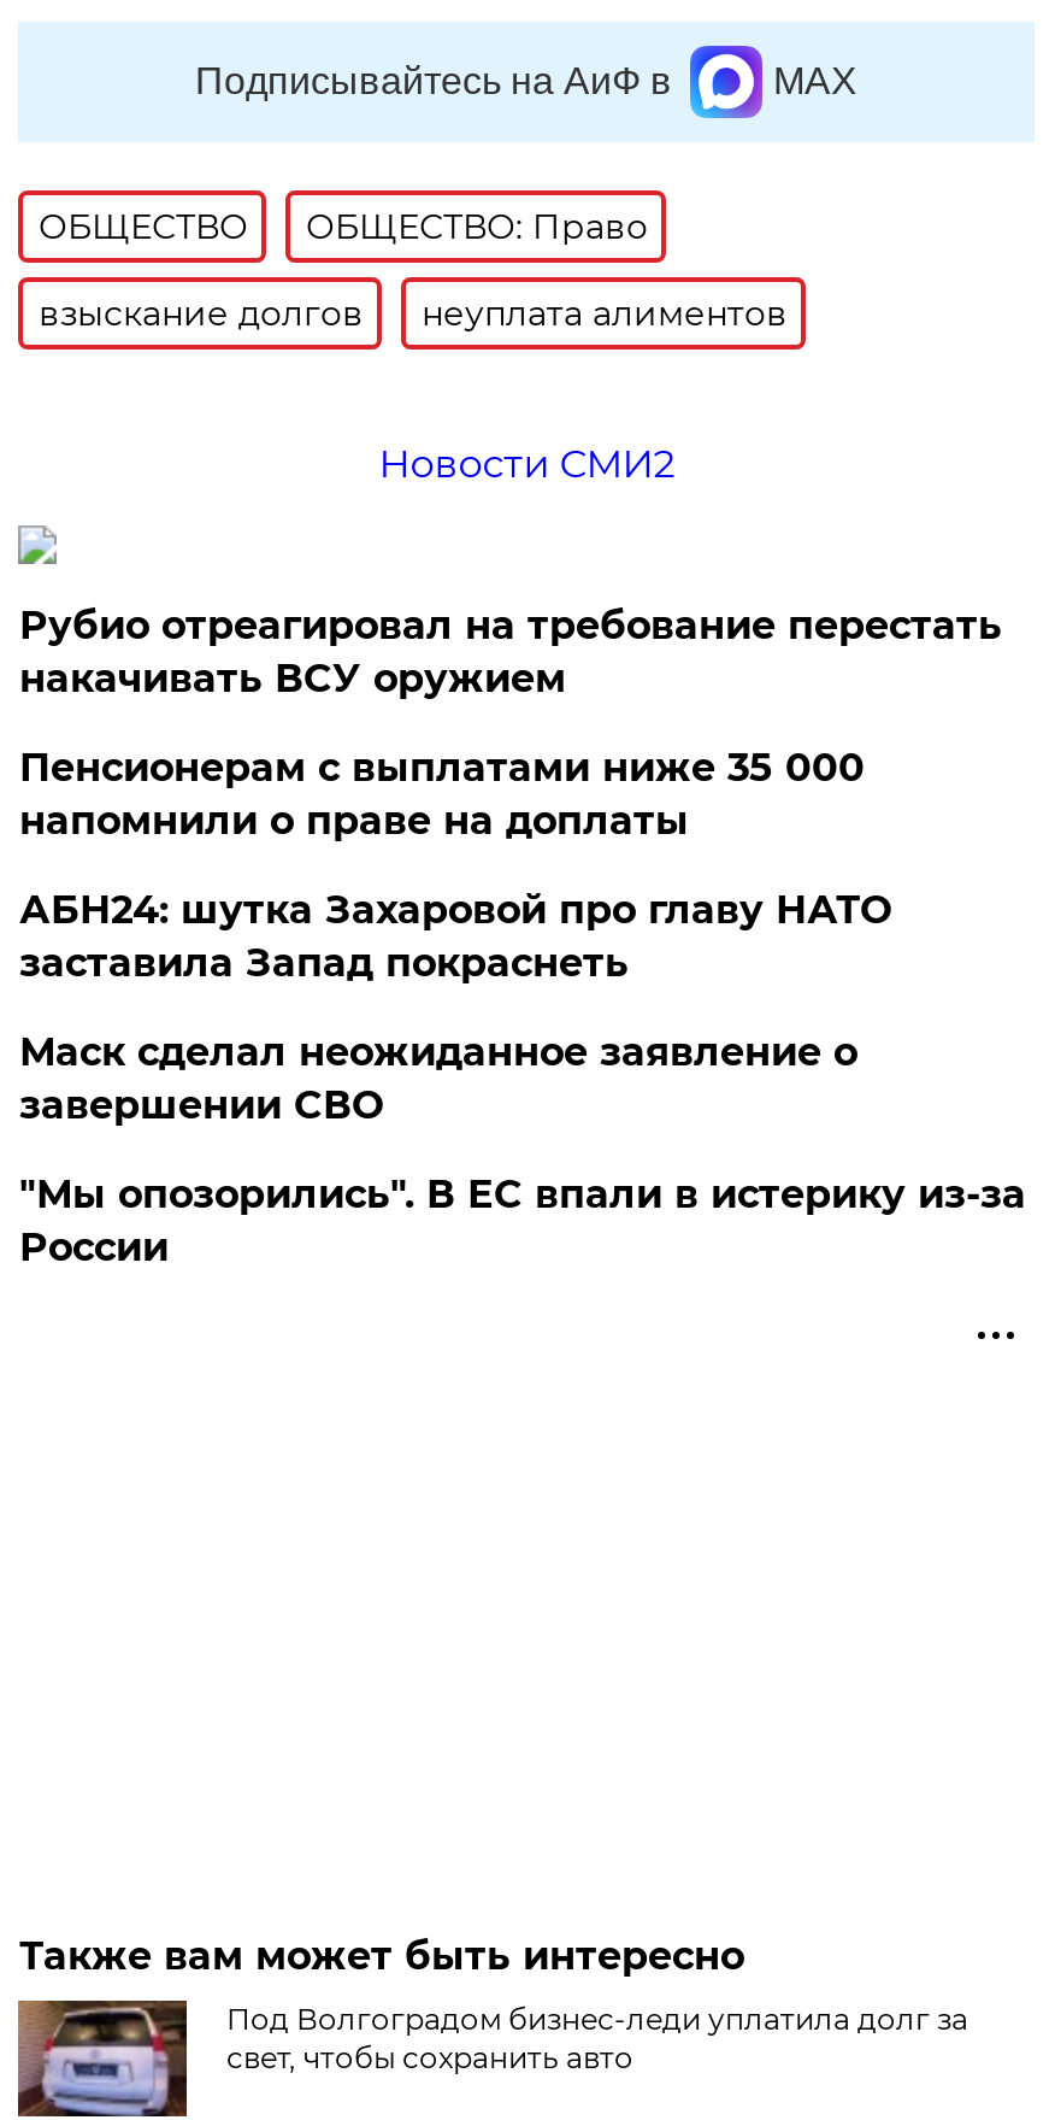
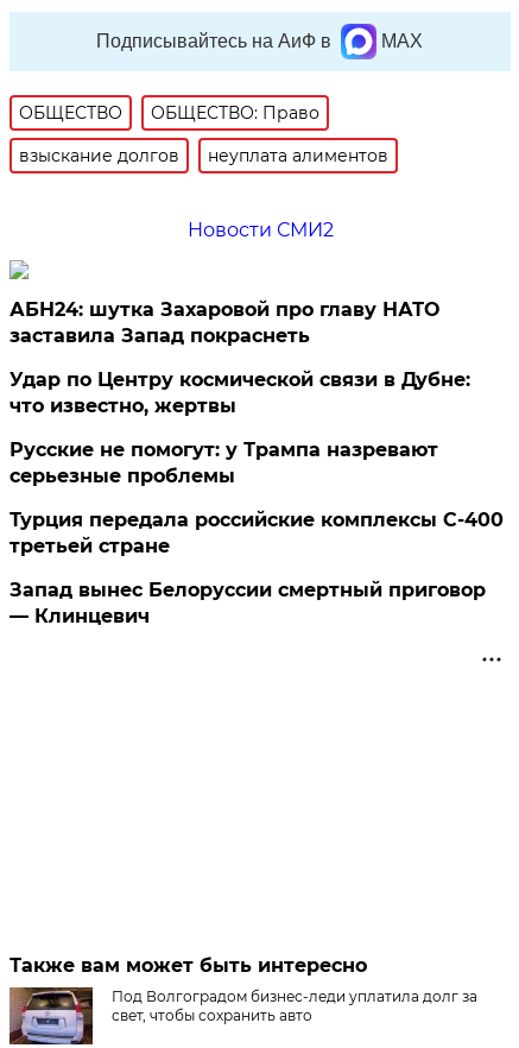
- Рубио отреагировал на требование перестать
- накачивать ВСУ оружием
- Пенсионерам с выплатами ниже 35 000
- напомнили о праве на доплаты

moved up: АБН24: шутка Захаровой про главу НАТО | заставила Запад покраснеть

- Маск сделал неожиданное заявление о
- завершении СВО
- "Мы опозорились". В ЕС впали в истерику из-за
- России
+ Удар по Центру космической связи в Дубне:
+ что известно, жертвы
+ Русские не помогут: у Трампа назревают
+ серьезные проблемы
+ Турция передала российские комплексы С-400
+ третьей стране
+ Запад вынес Белоруссии смертный приговор
+ — Клинцевич
